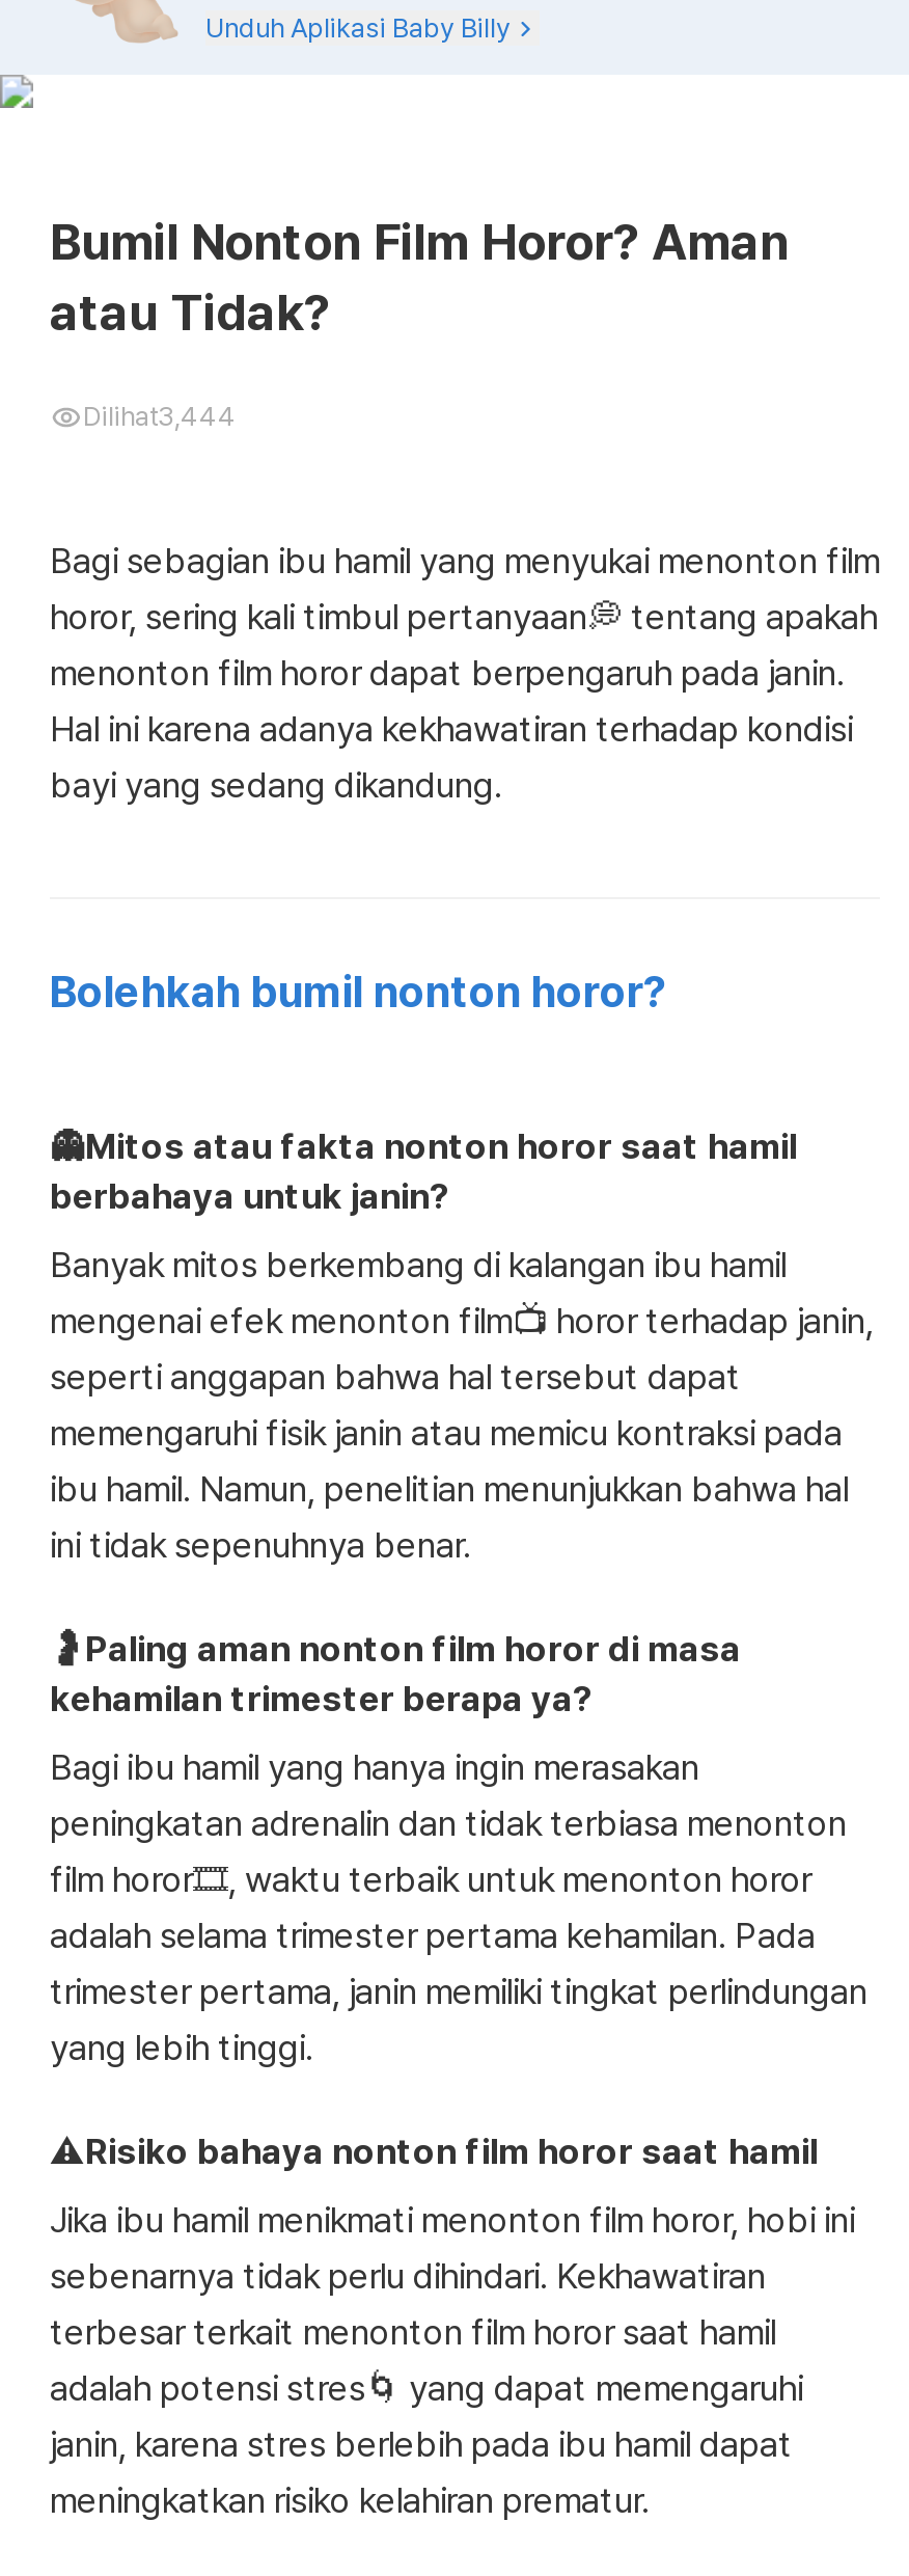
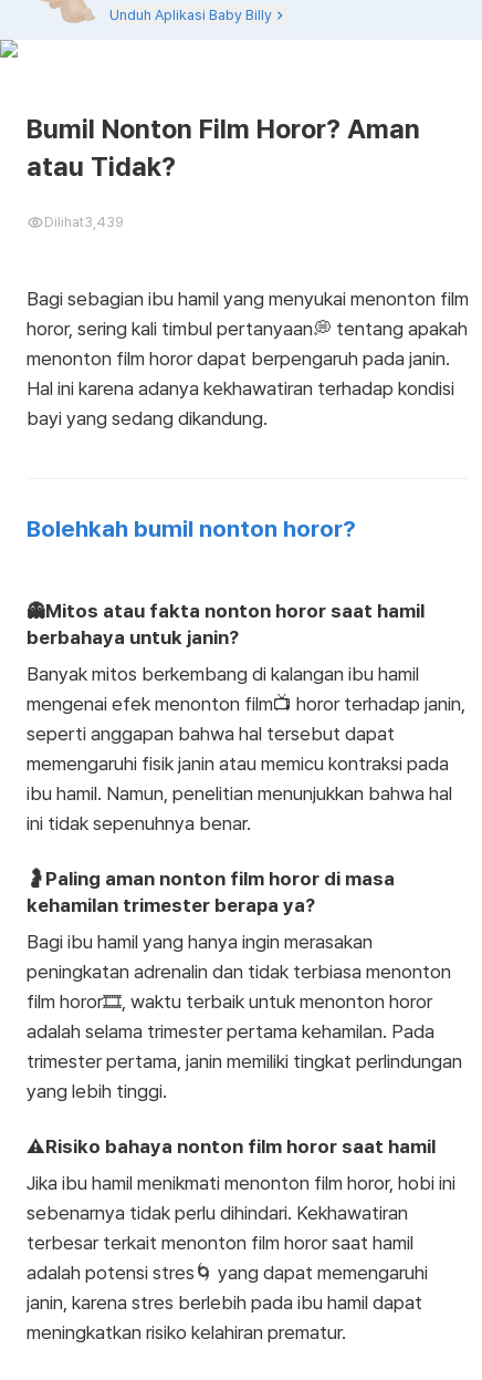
- Dilihat3,444
+ Dilihat3,439
